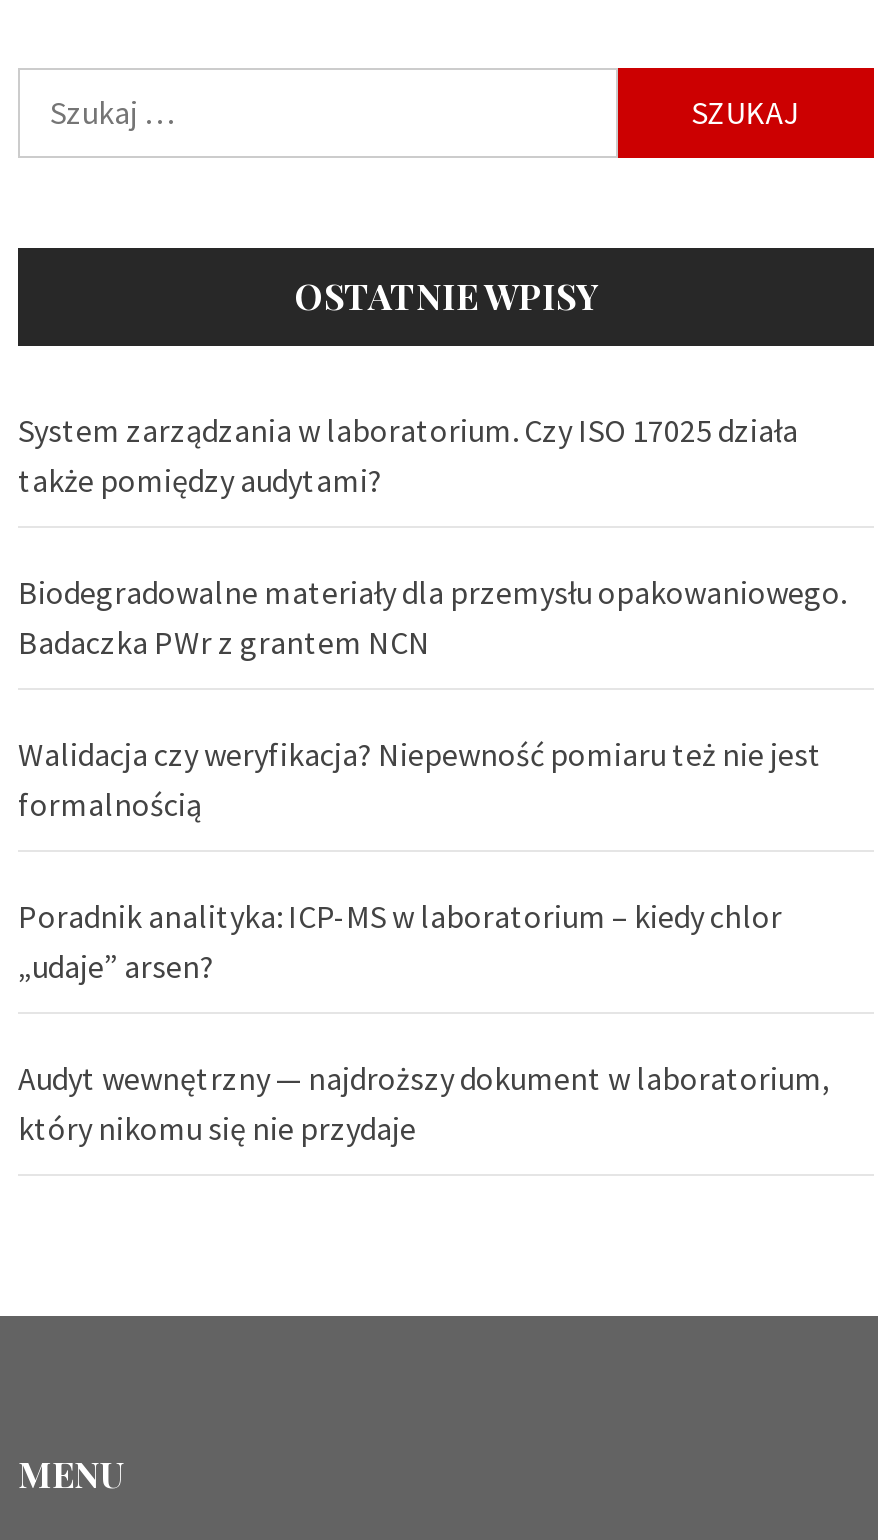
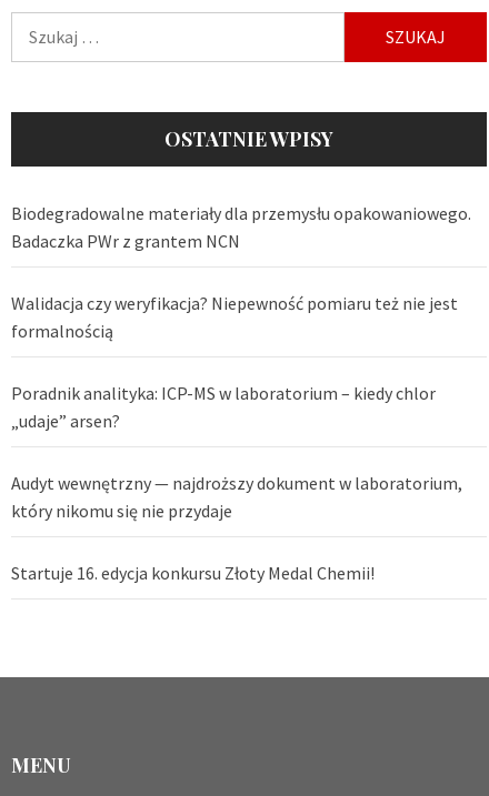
- System zarządzania w laboratorium. Czy ISO 17025 działa
- także pomiędzy audytami?

moved up: Biodegradowalne materiały dla przemysłu opakowaniowego. | Badaczka PWr z grantem NCN | Walidacja czy weryfikacja? Niepewność pomiaru też nie jest | formalnością | Poradnik analityka: ICP-MS w laboratorium – kiedy chlor | „udaje” arsen? | Audyt wewnętrzny — najdroższy dokument w laboratorium, | który nikomu się nie przydaje

+ Startuje 16. edycja konkursu Złoty Medal Chemii!
